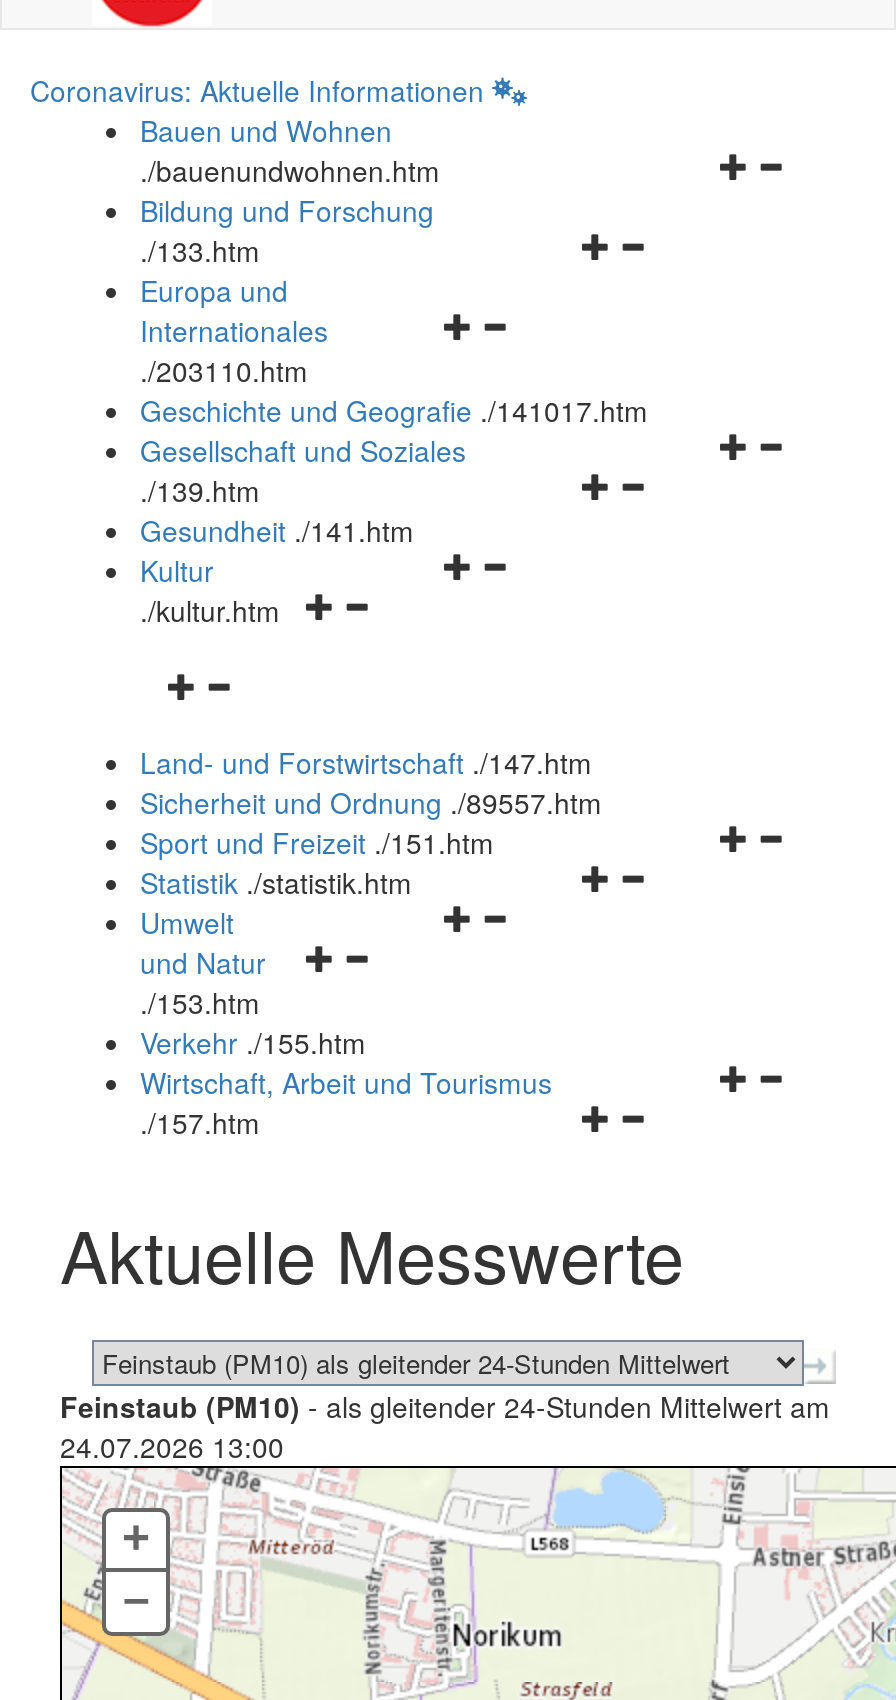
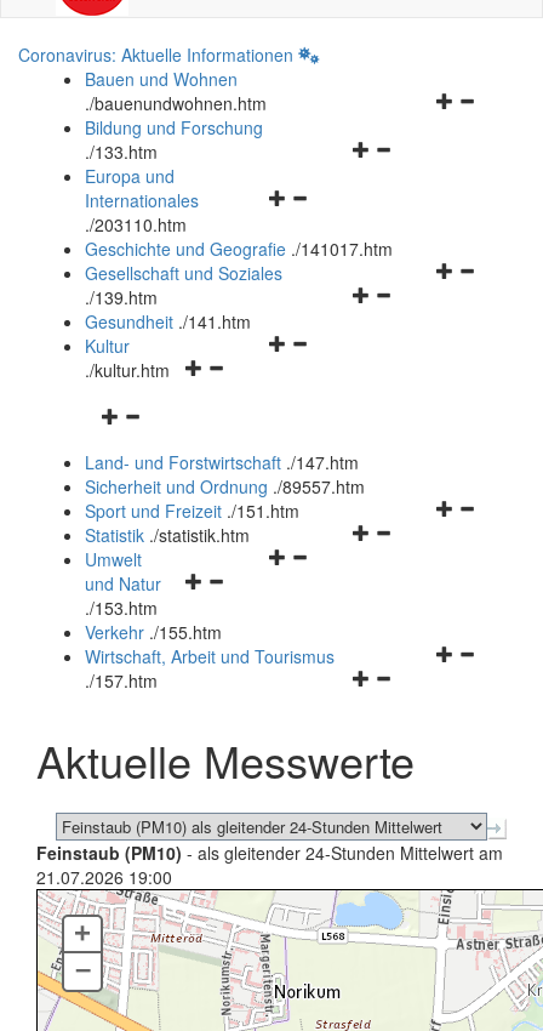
- 24.07.2026 13:00
+ 21.07.2026 19:00
